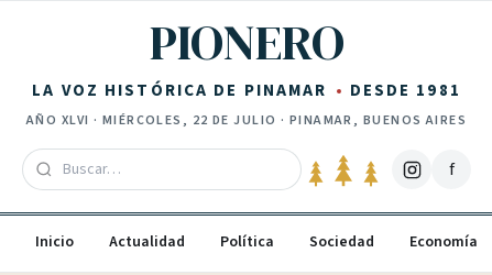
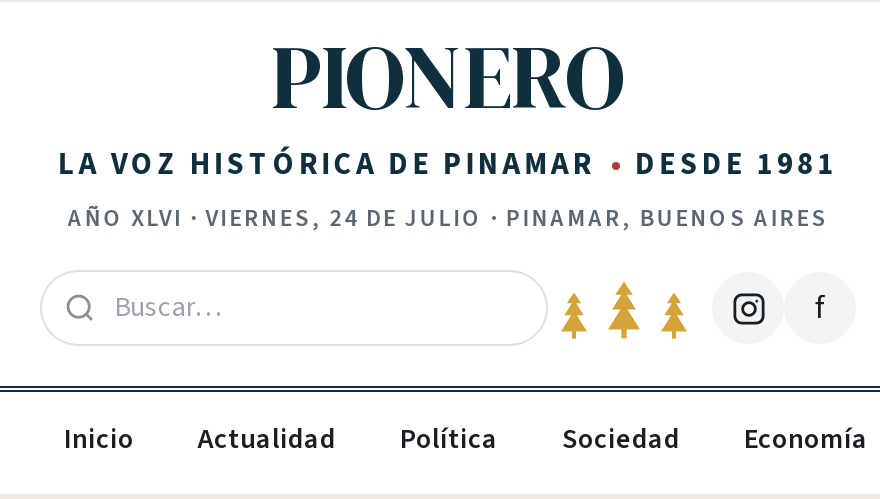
- AÑO XLVI · MIÉRCOLES, 22 DE JULIO · PINAMAR, BUENOS AIRES
+ AÑO XLVI · VIERNES, 24 DE JULIO · PINAMAR, BUENOS AIRES
